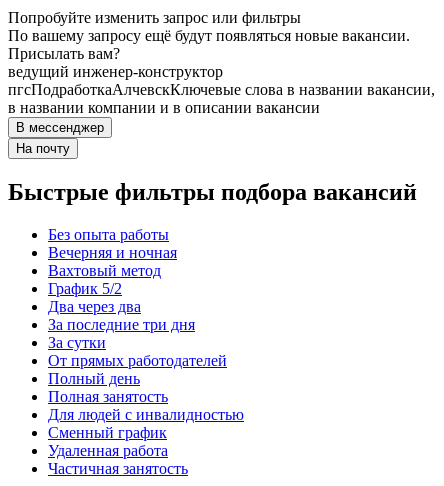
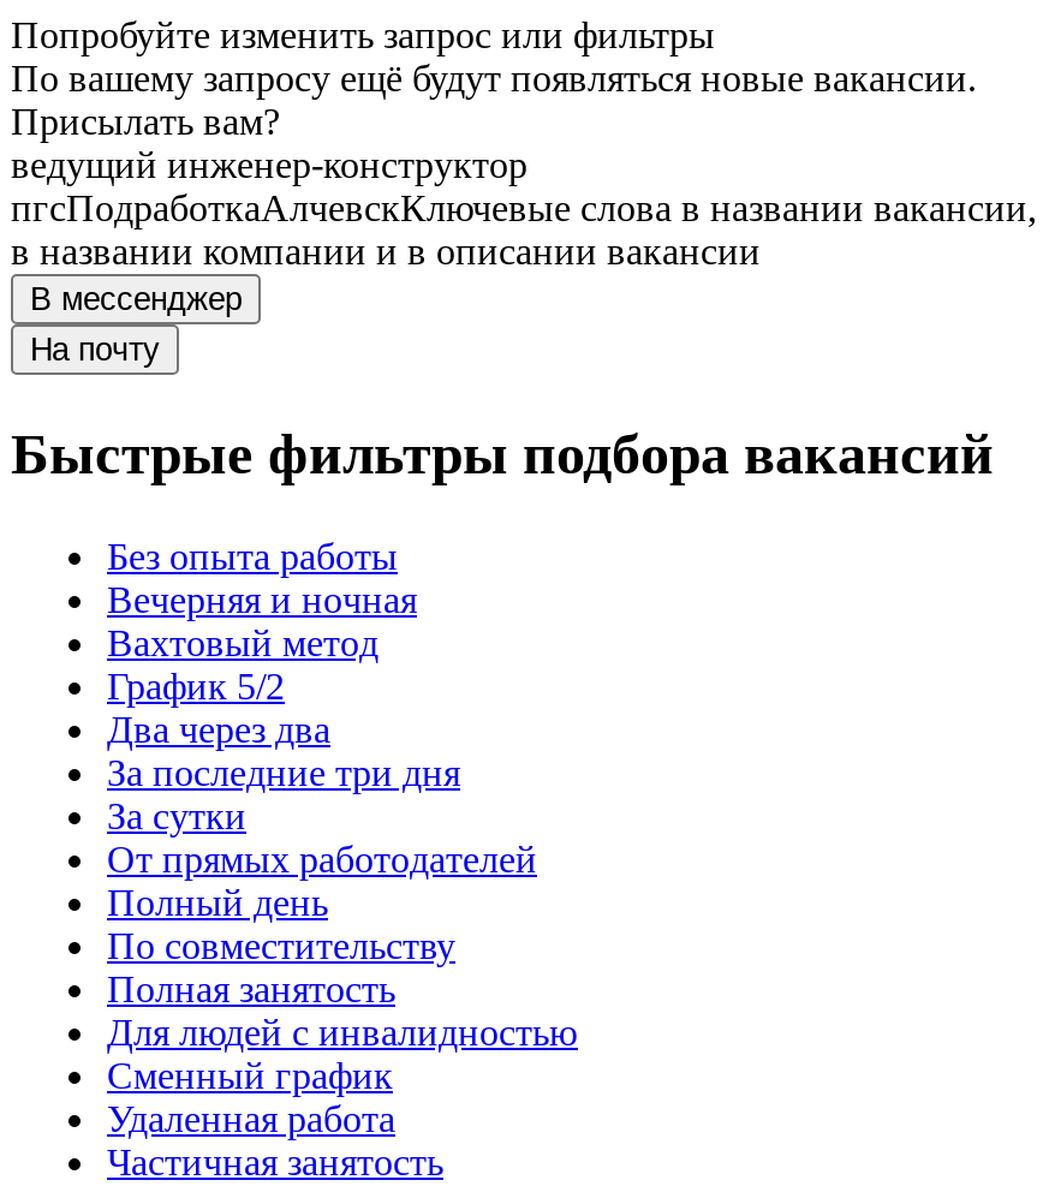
+ По совместительству
